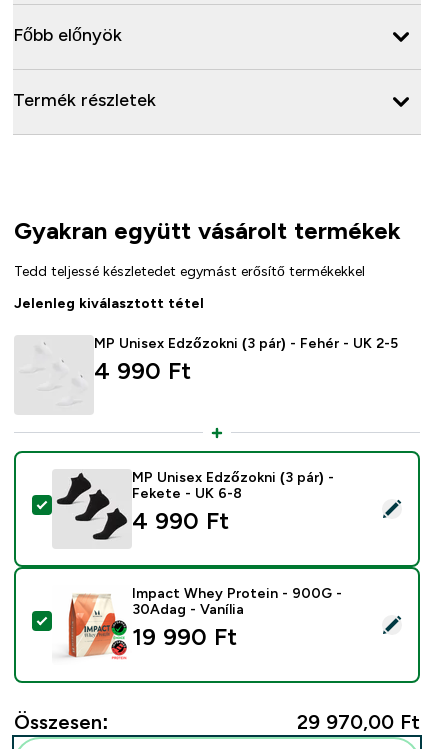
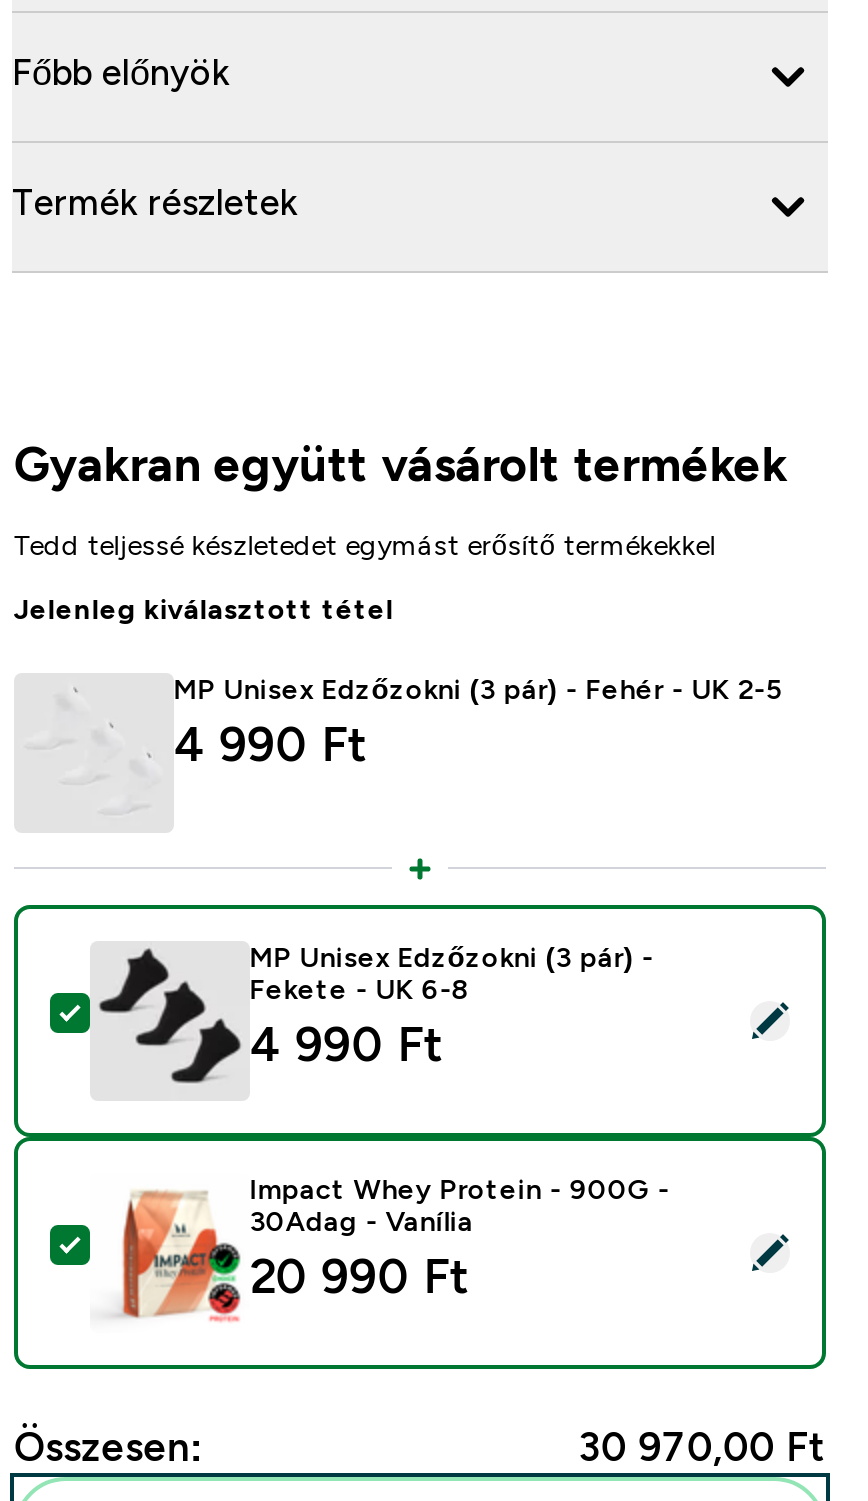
- 19 990 Ft
+ 20 990 Ft

- 29 970,00 Ft
+ 30 970,00 Ft
